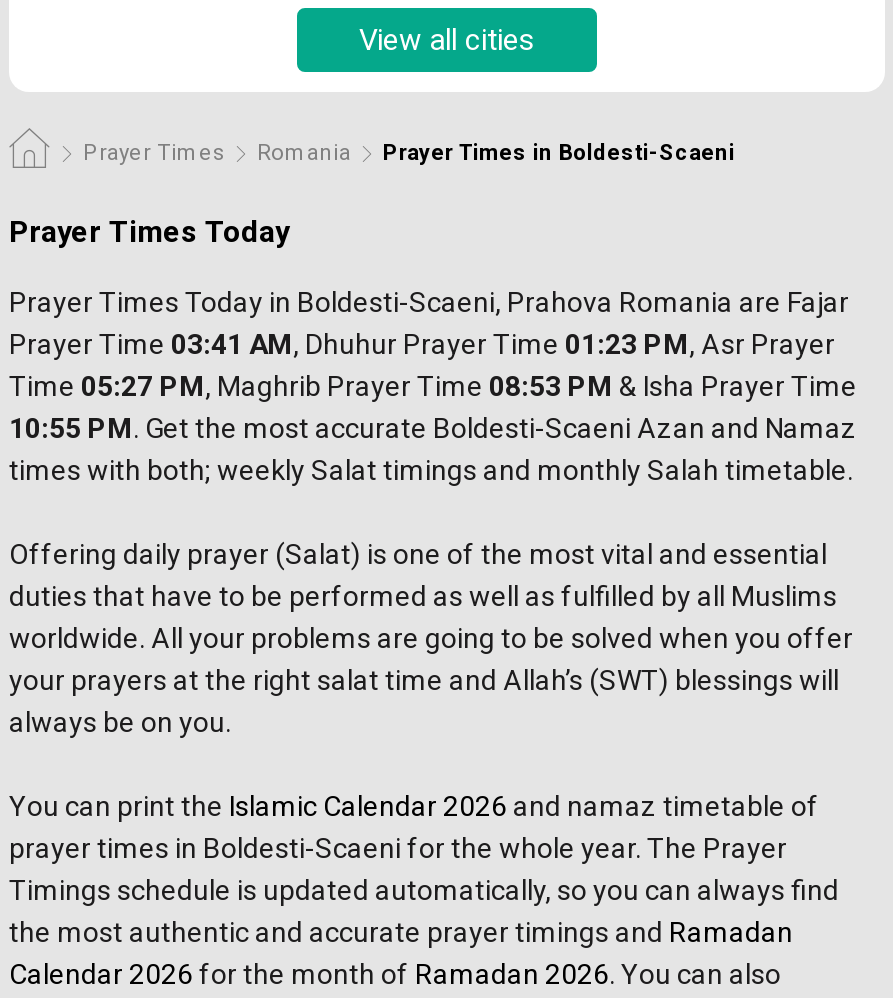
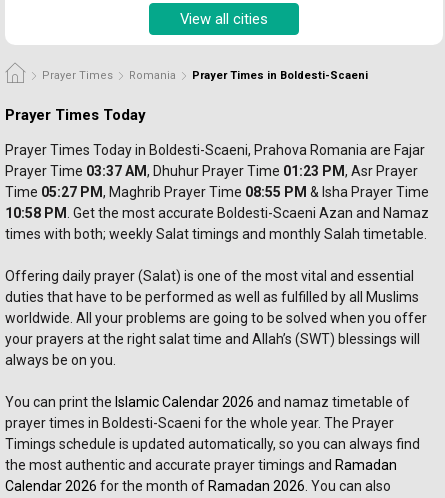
- Prayer Time 03:41 AM, Dhuhur Prayer Time 01:23 PM, Asr
+ Prayer Time 03:37 AM, Dhuhur Prayer Time 01:23 PM, Asr

- Time 05:27 PM, Maghrib Prayer Time 08:53 PM
+ Time 05:27 PM, Maghrib Prayer Time 08:55 PM

- 10:55 PM. Get the most accurate Boldesti-Scaeni Azan and Namaz
+ 10:58 PM. Get the most accurate Boldesti-Scaeni Azan and Namaz
